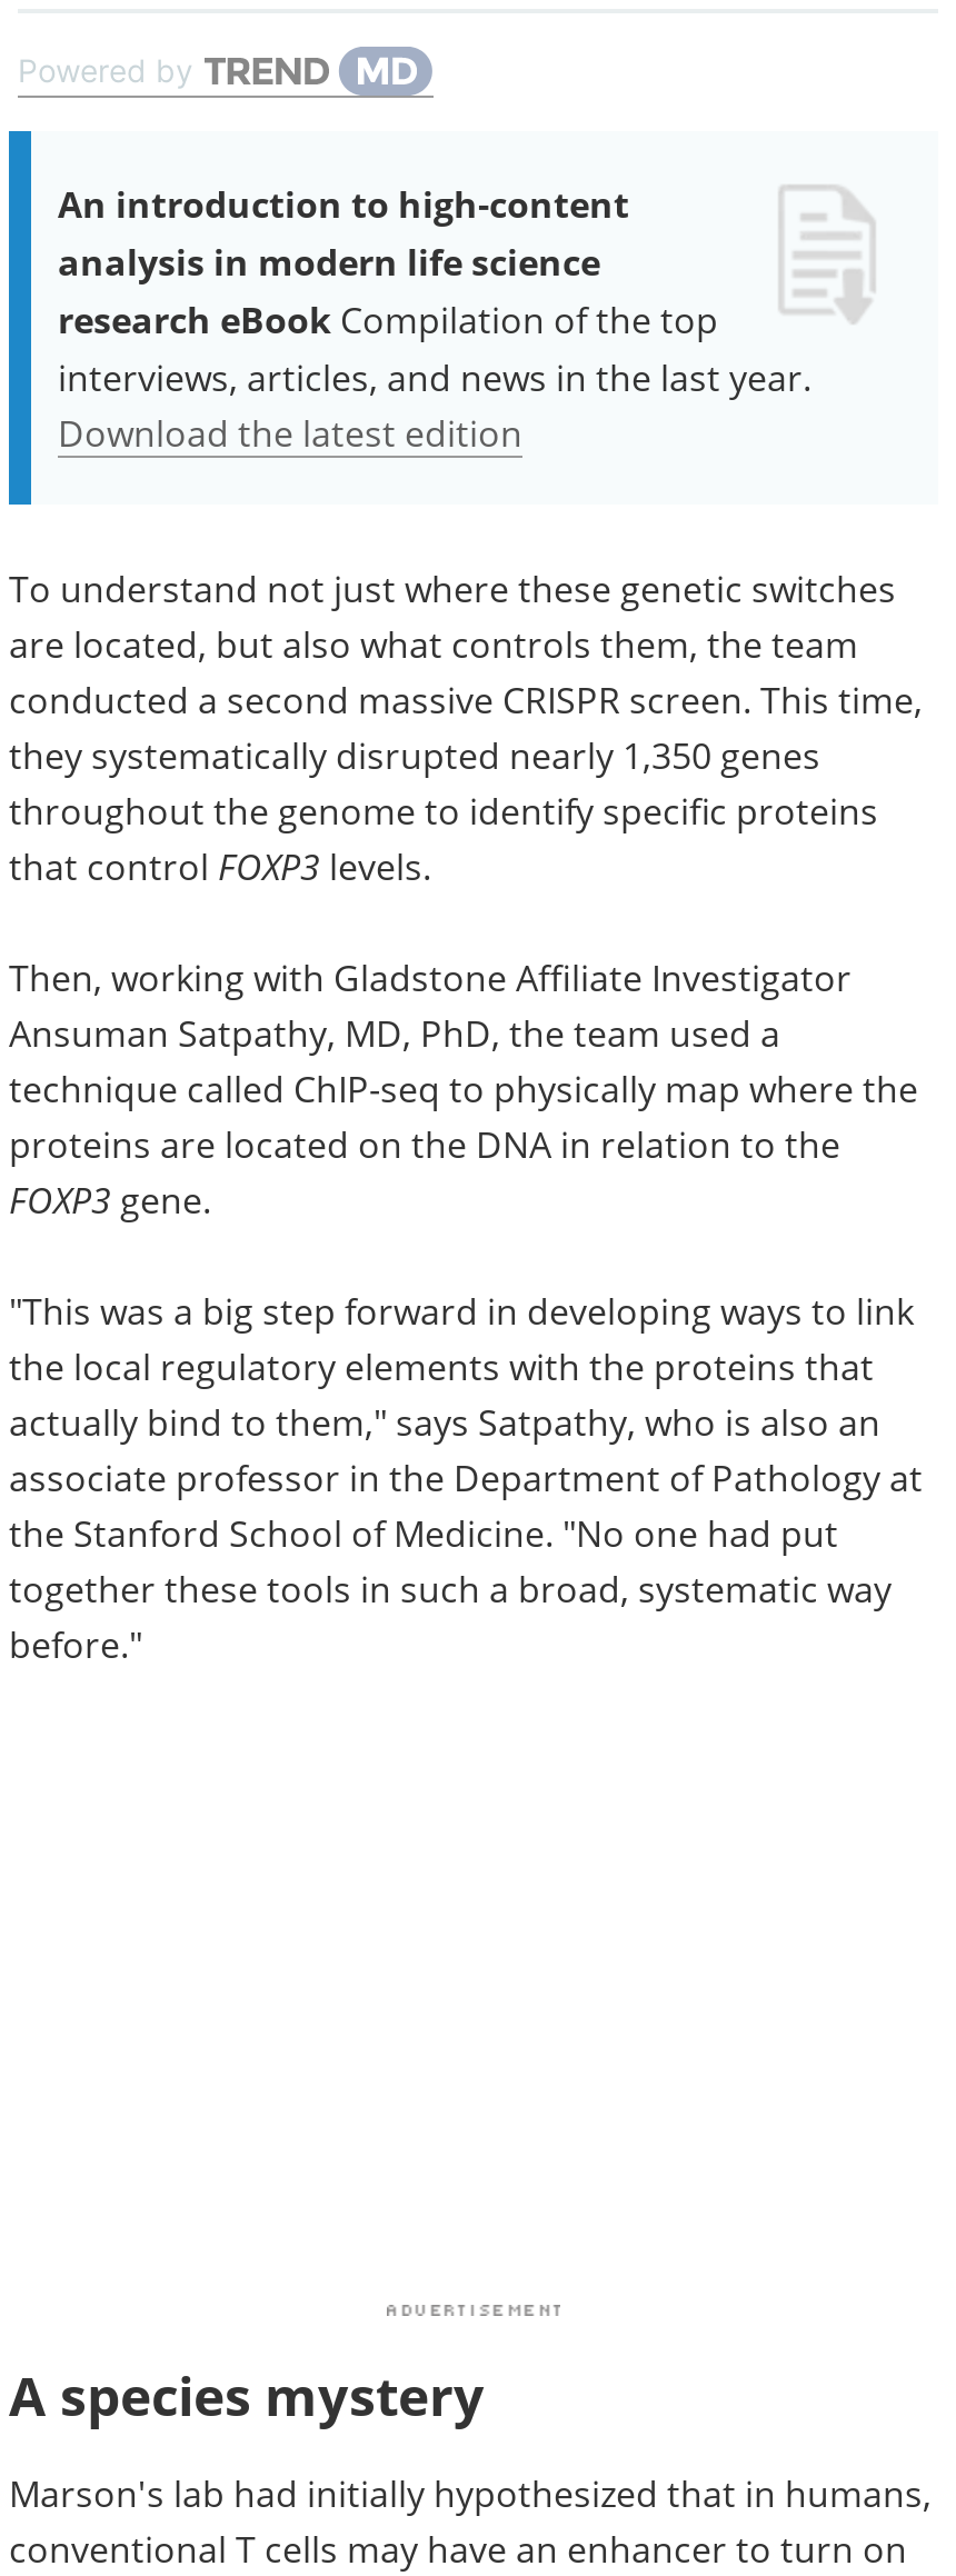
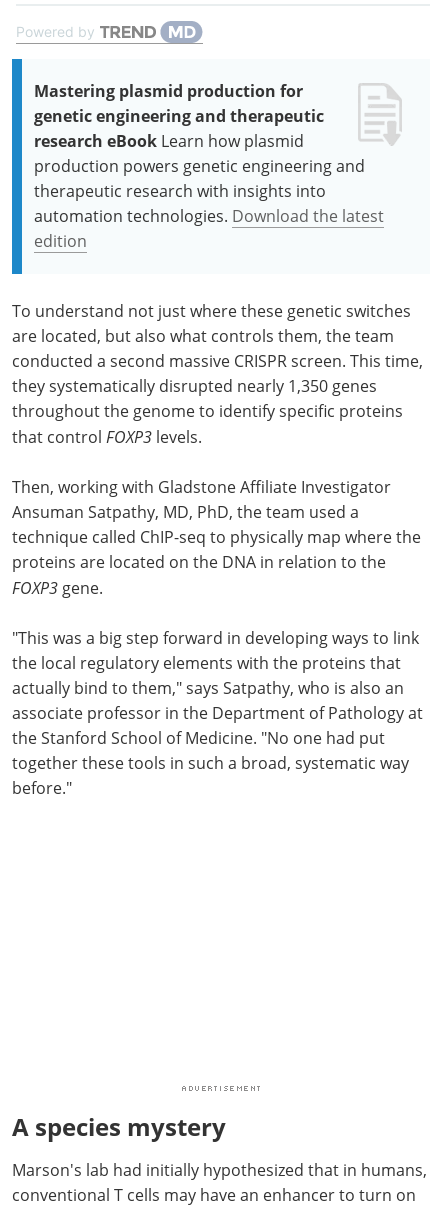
- An introduction to high-content
- analysis in modern life science
- research eBook Compilation of the top
- interviews, articles, and news in the last year.
- Download the latest edition
+ Mastering plasmid production for
+ genetic engineering and therapeutic
+ research eBook Learn how plasmid
+ production powers genetic engineering and
+ therapeutic research with insights into
+ automation technologies. Download the latest
+ edition
